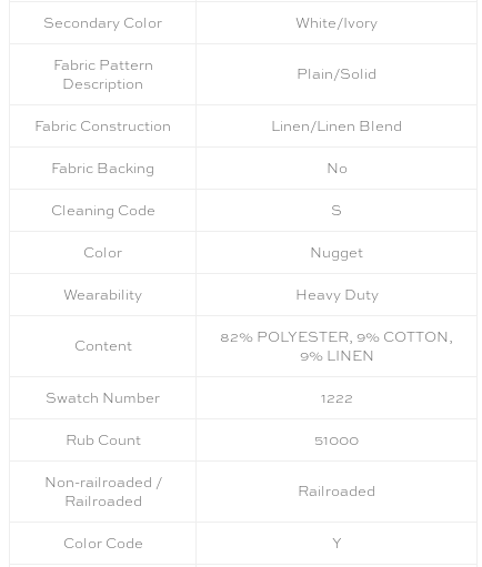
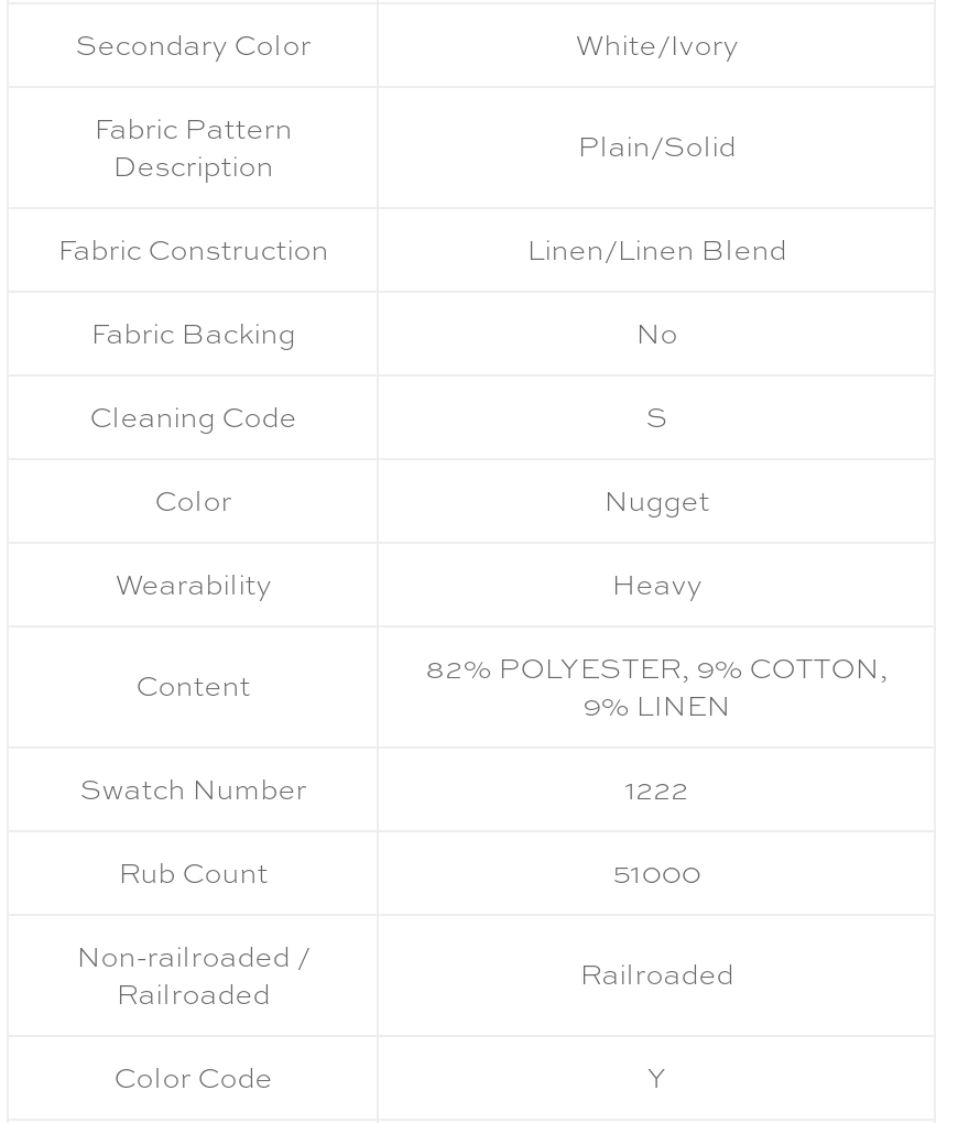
- Heavy Duty
+ Heavy
